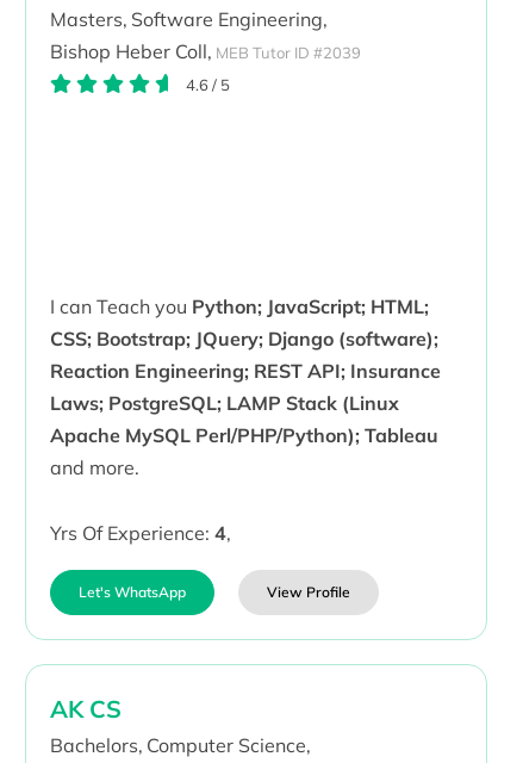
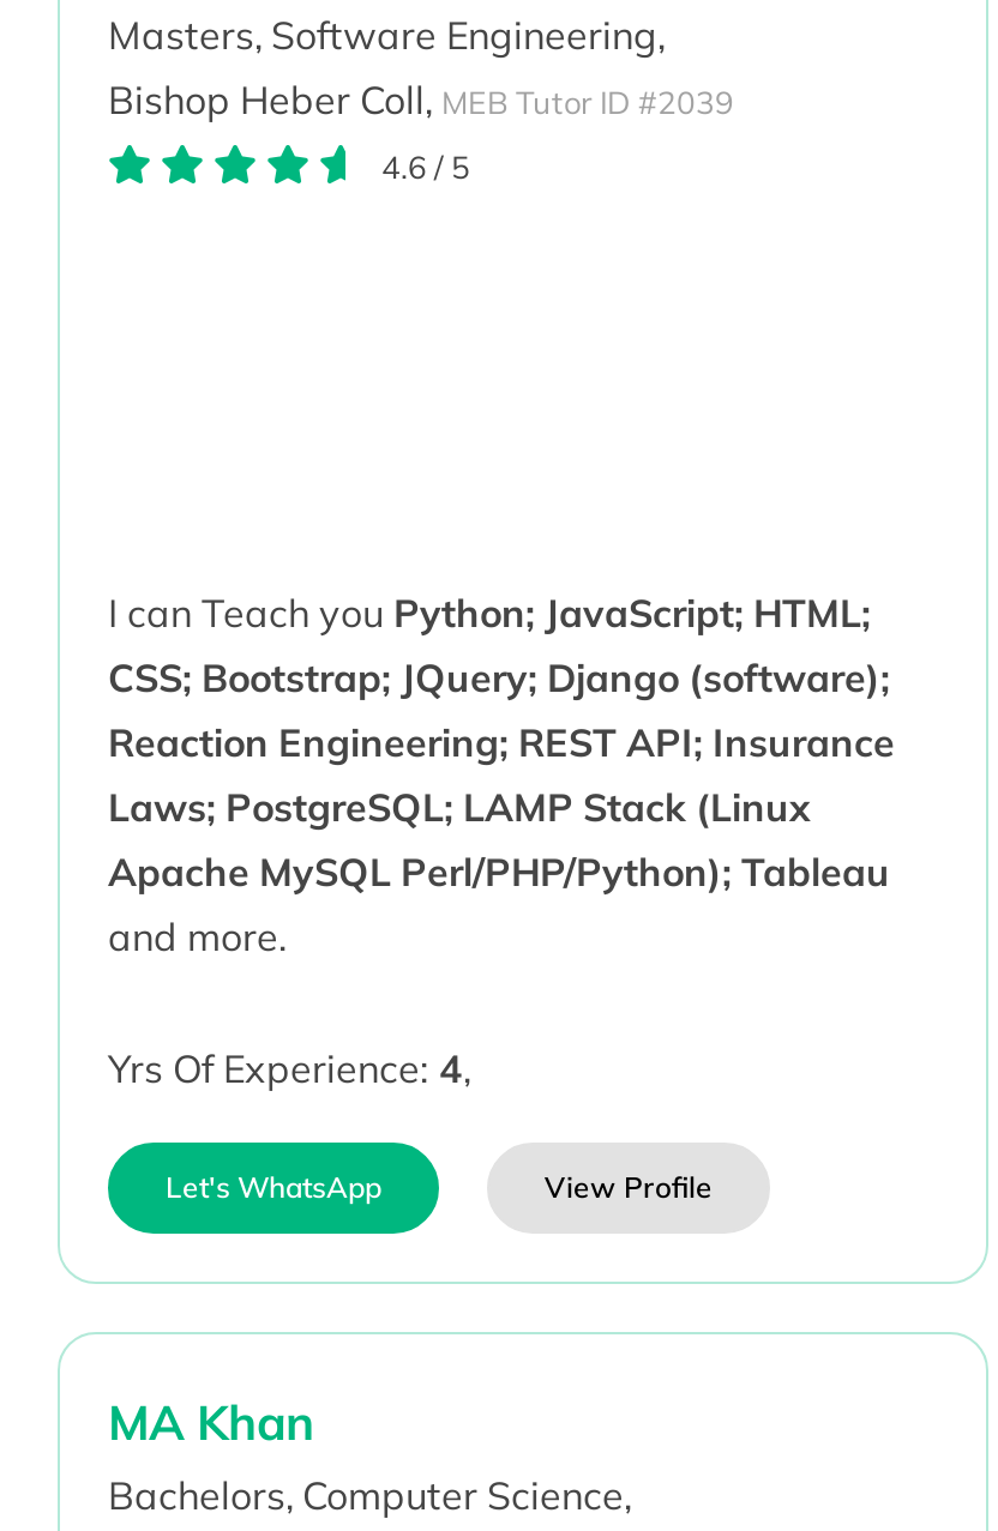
- AK CS
+ MA Khan
